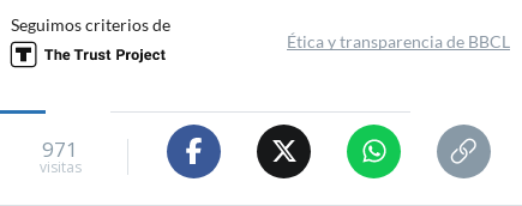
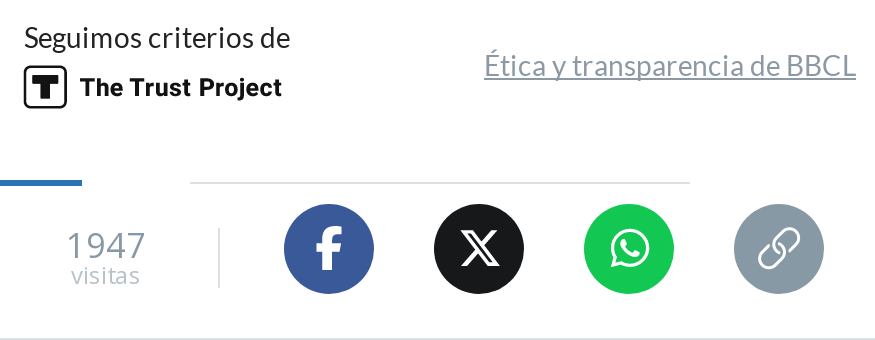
- 971
+ 1947
